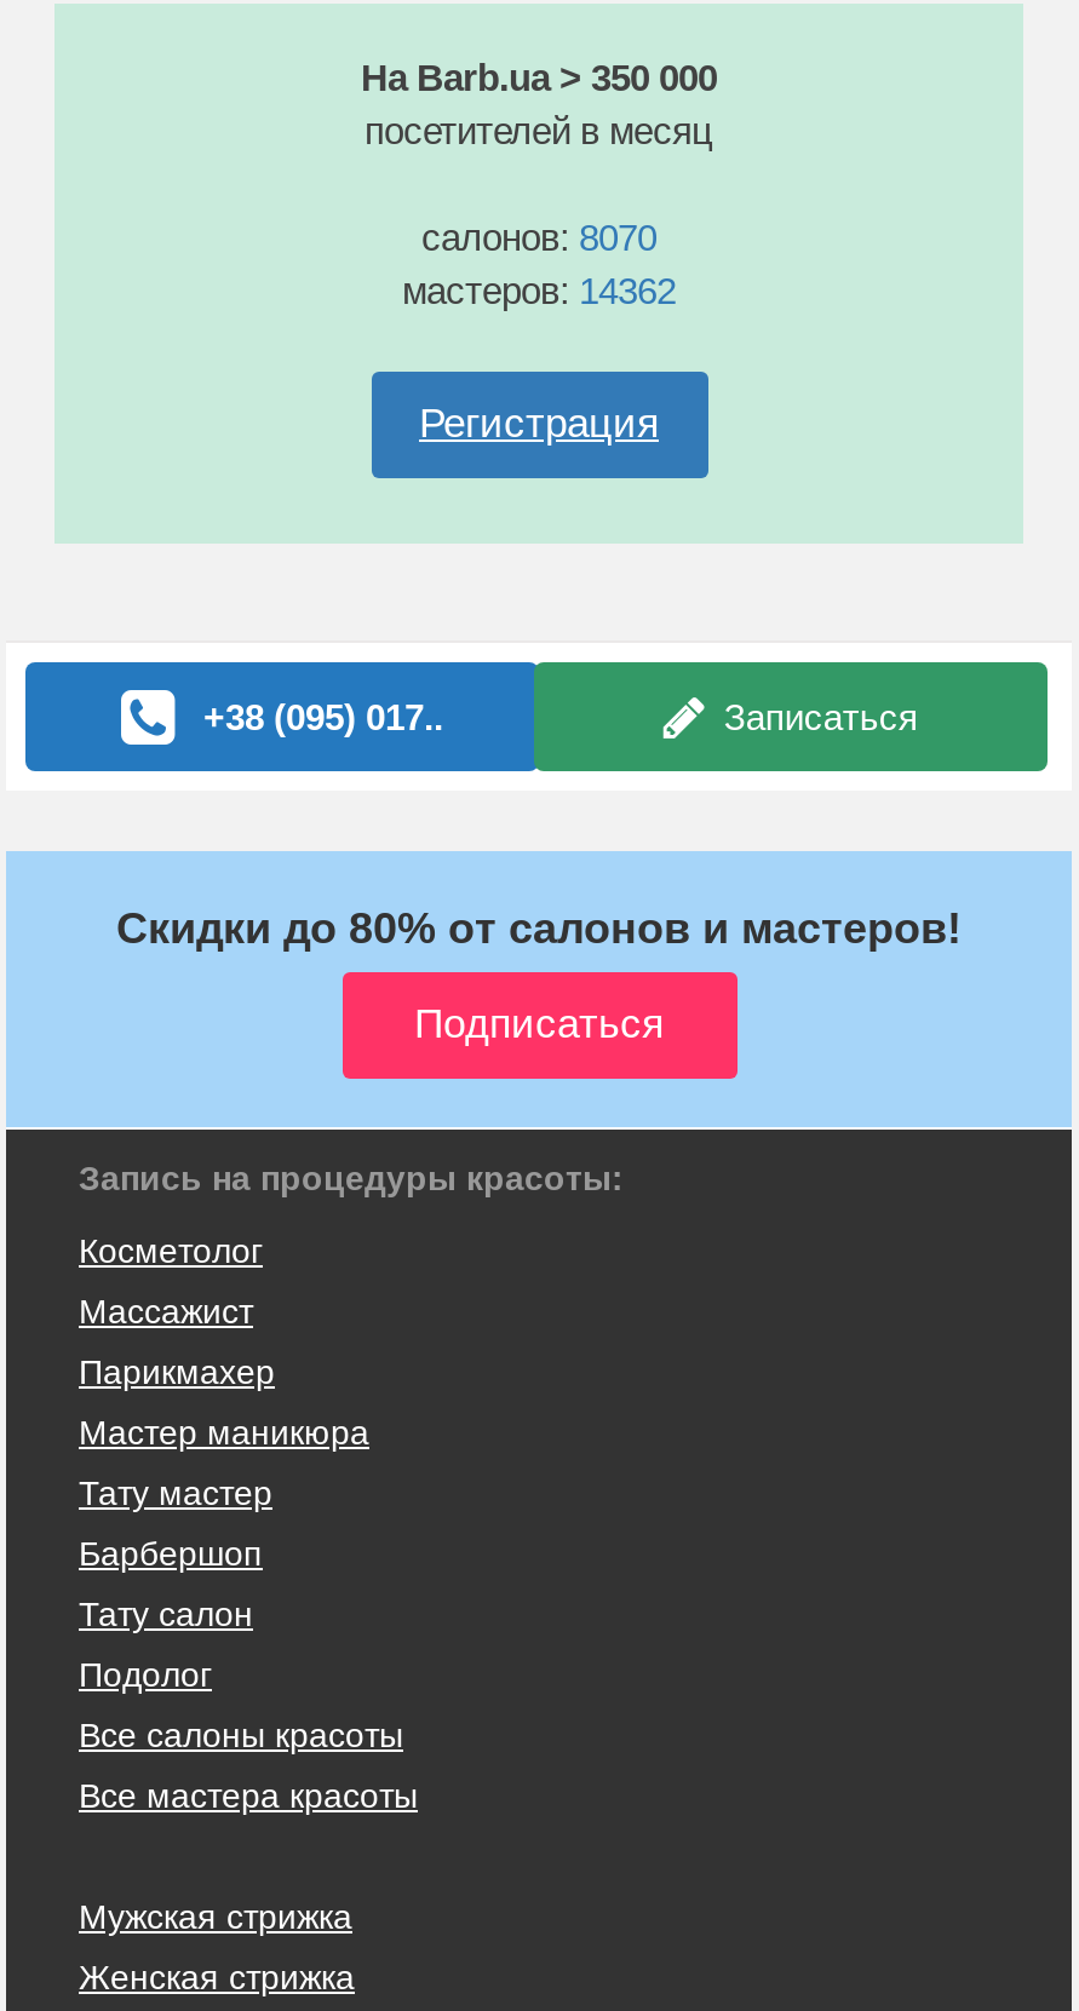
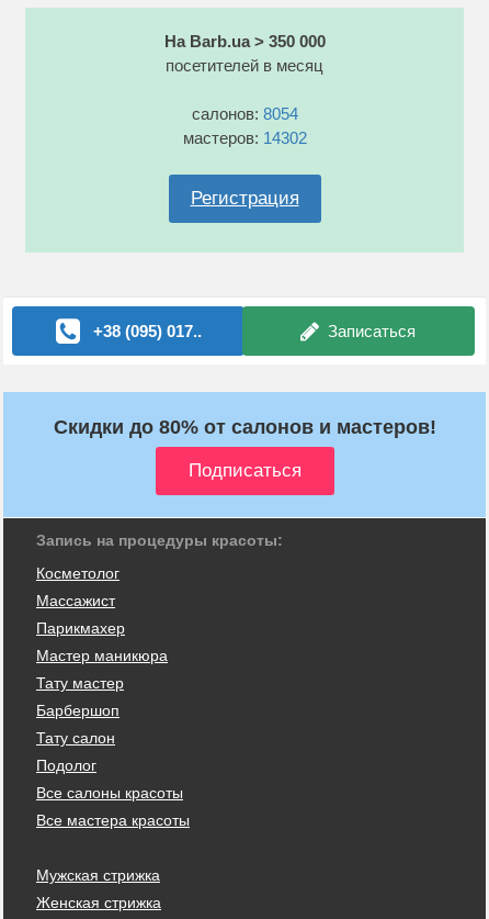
- салонов: 8070
+ салонов: 8054

- мастеров: 14362
+ мастеров: 14302
